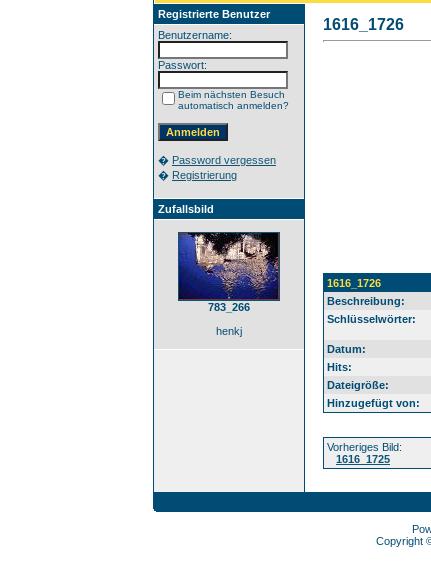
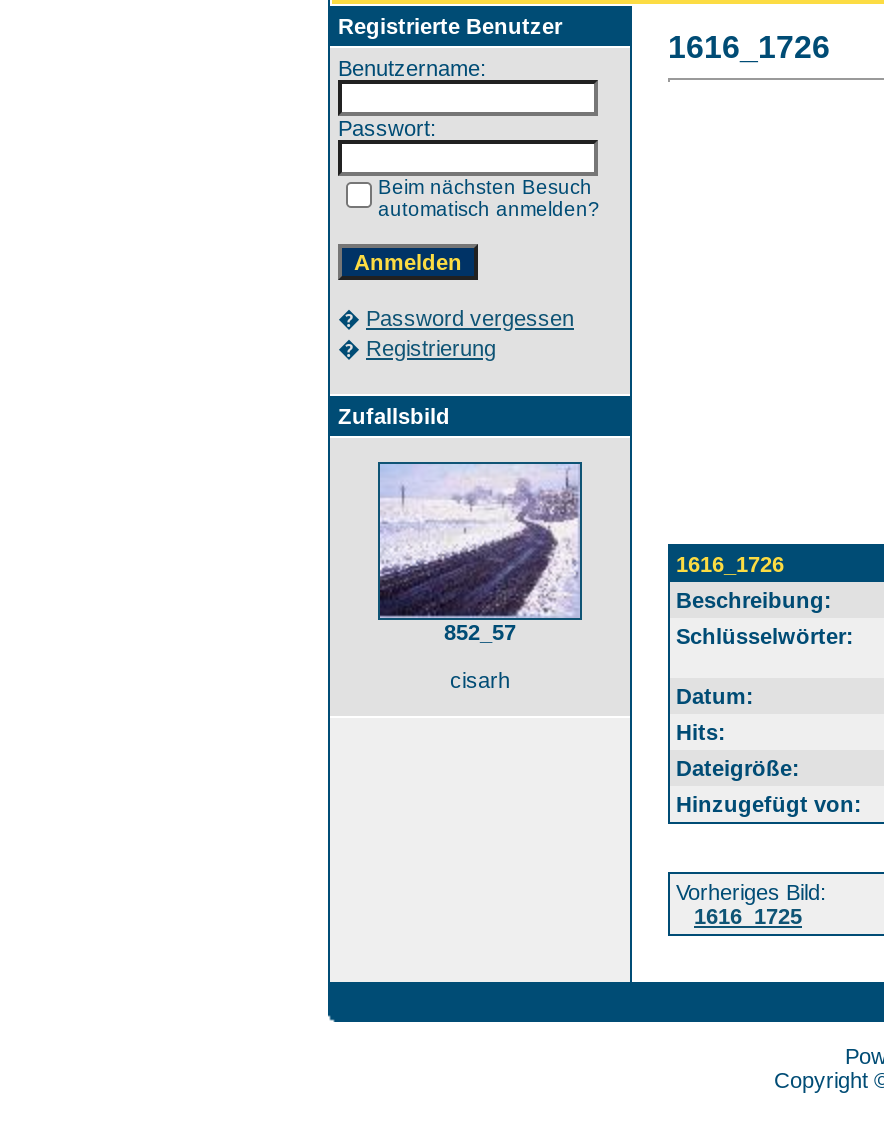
- [image]
- 783_266
+ [image]
+ 852_57

- henkj
+ cisarh
